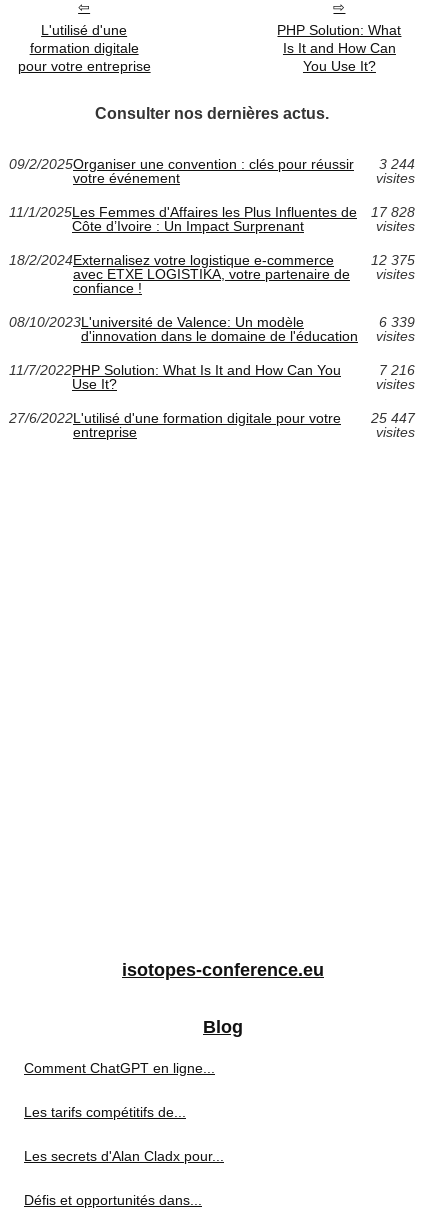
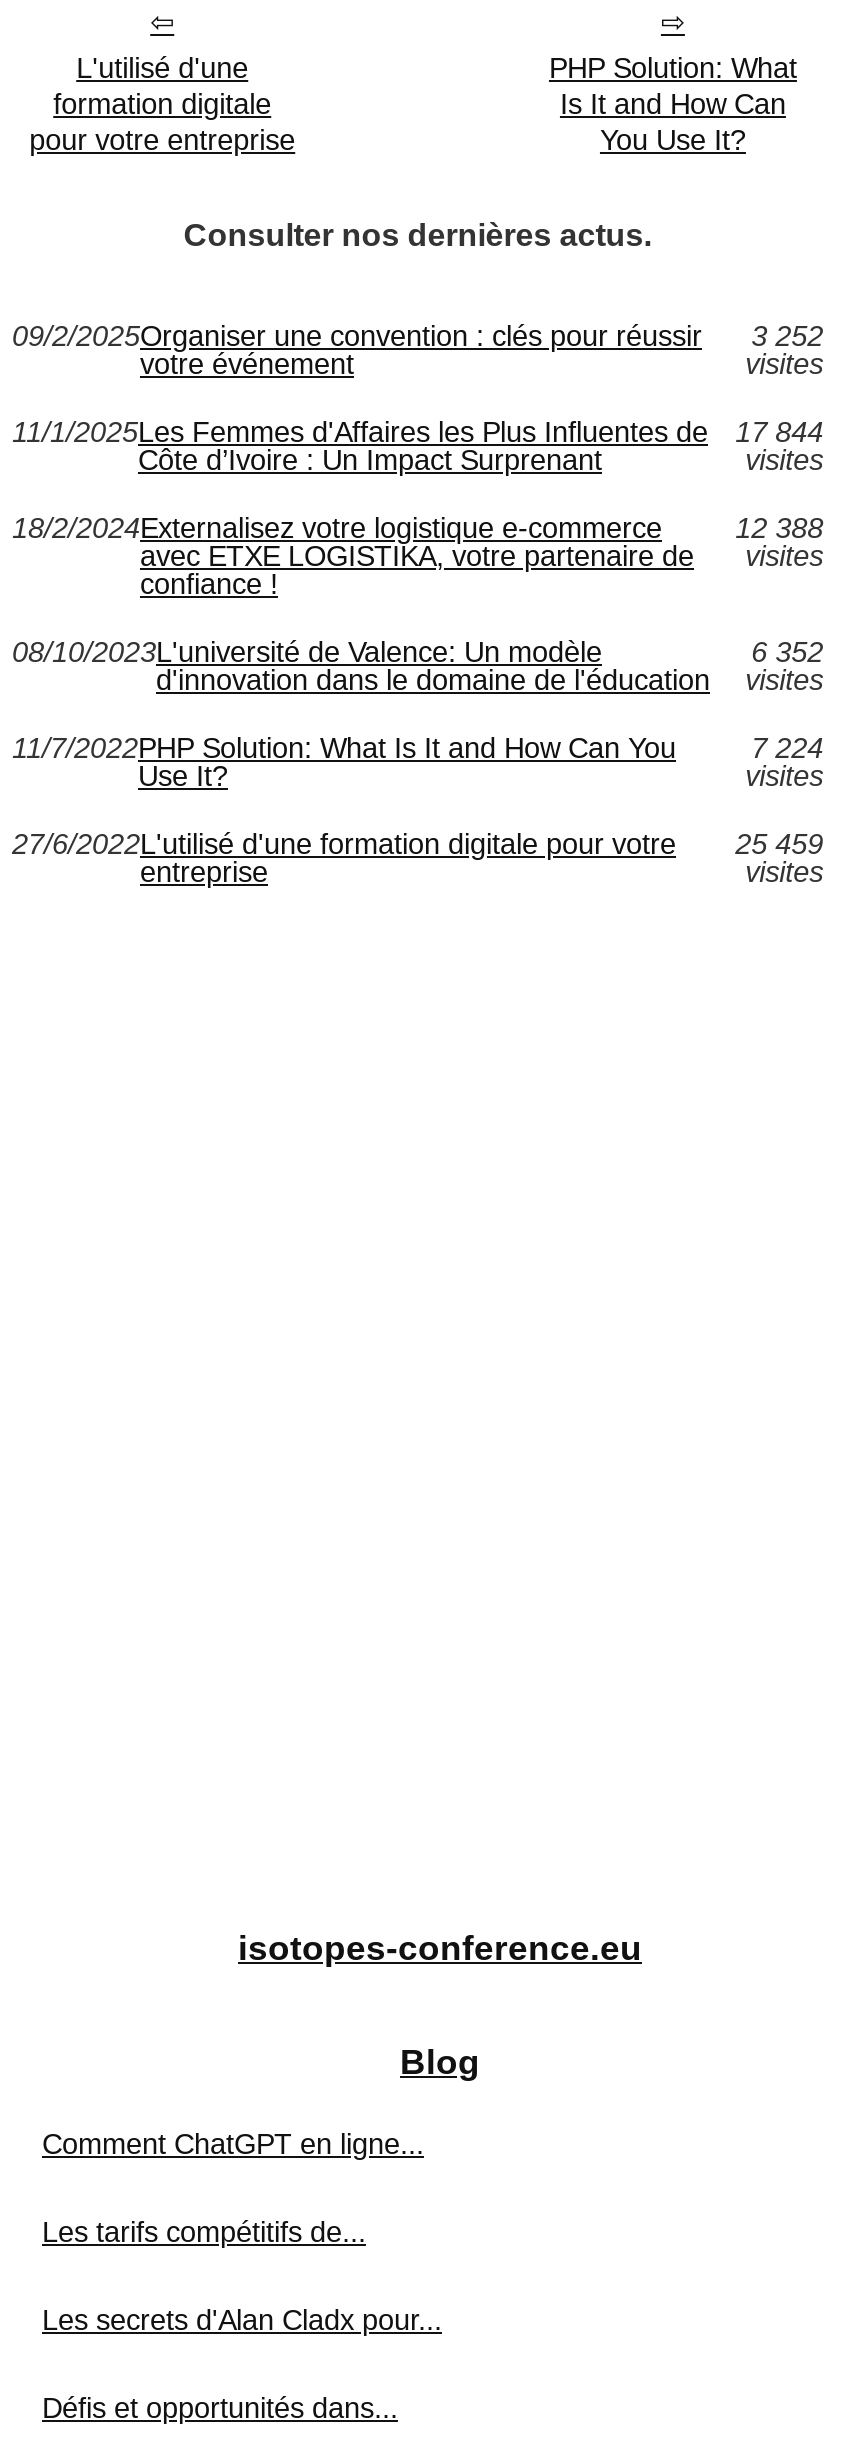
- 09/2/2025Organiser une convention : clés pour réussir 3 244
+ 09/2/2025Organiser une convention : clés pour réussir 3 252

- 11/1/2025Les Femmes d'Affaires les Plus Influentes de 17 828
+ 11/1/2025Les Femmes d'Affaires les Plus Influentes de 17 844

- 12 375
+ 12 388

- 6 339
+ 6 352

- 7 216
+ 7 224

- 27/6/2022L'utilisé d'une formation digitale pour votre 25 447
+ 27/6/2022L'utilisé d'une formation digitale pour votre 25 459
